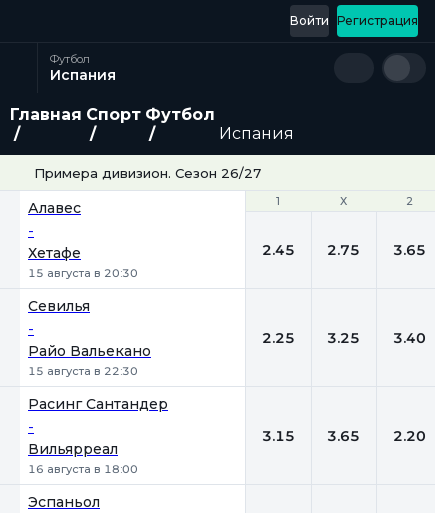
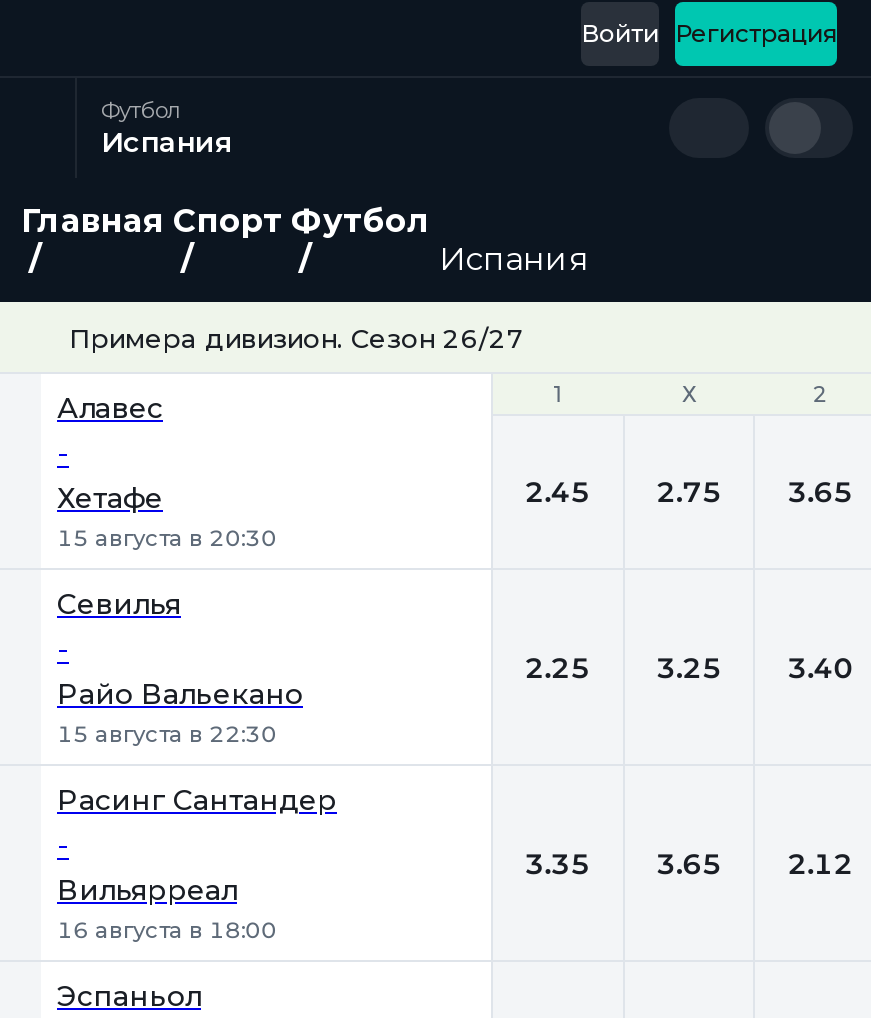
- 3.15
+ 3.35

- 2.20
+ 2.12
